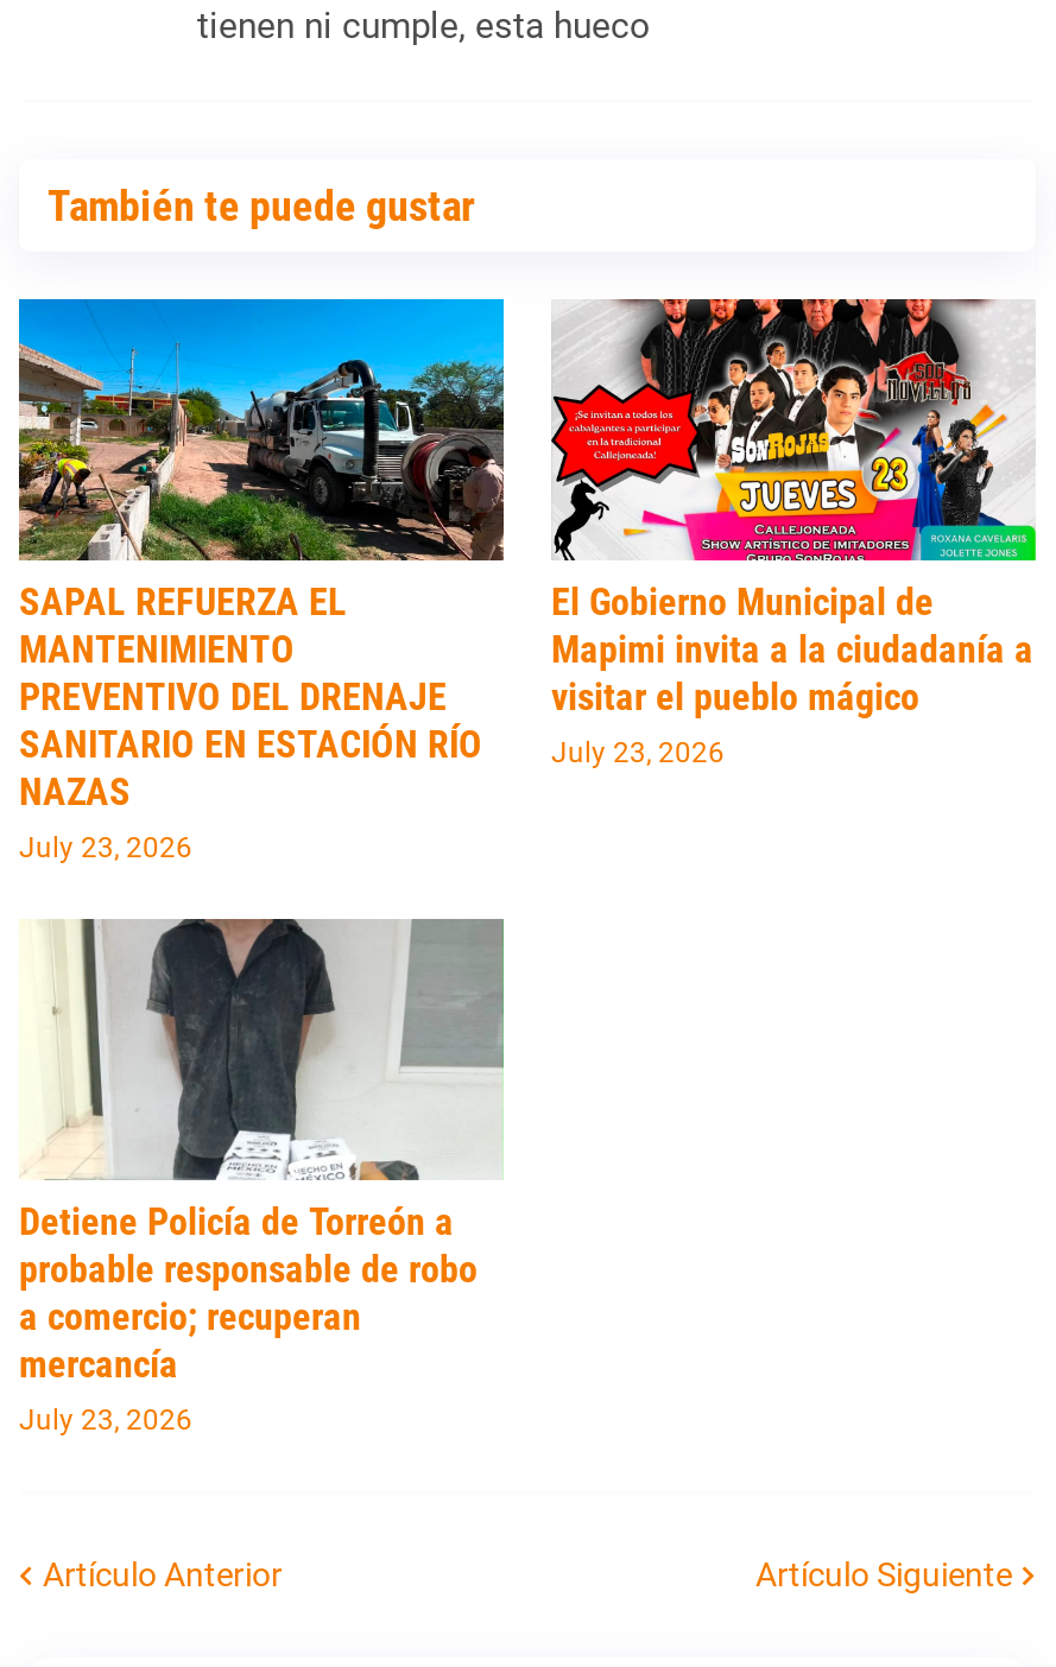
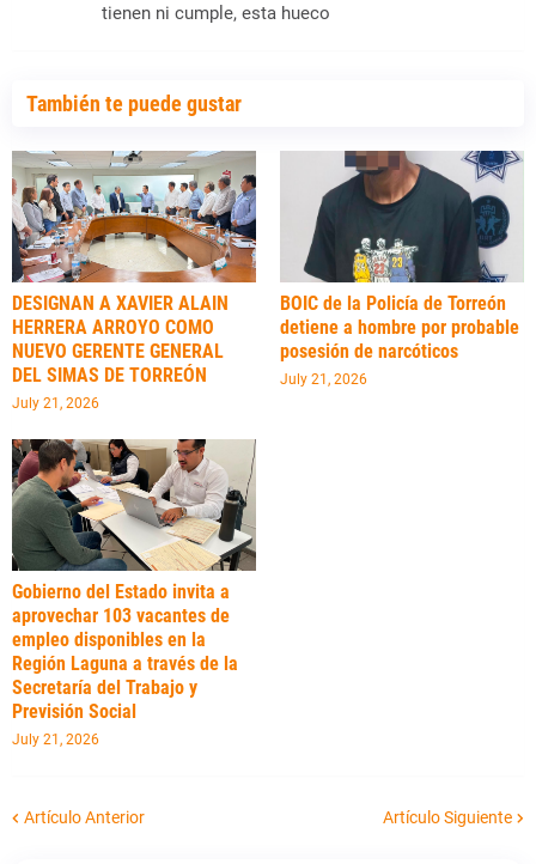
- [image]
- SAPAL REFUERZA EL
- MANTENIMIENTO
- PREVENTIVO DEL DRENAJE
- SANITARIO EN ESTACIÓN RÍO
- NAZAS
- July 23, 2026
+ [image]
+ DESIGNAN A XAVIER ALAIN
+ HERRERA ARROYO COMO
+ NUEVO GERENTE GENERAL
+ DEL SIMAS DE TORREÓN
+ July 21, 2026

- [image]
- El Gobierno Municipal de
- Mapimi invita a la ciudadanía a
- visitar el pueblo mágico
- July 23, 2026
+ [image]
+ BOIC de la Policía de Torreón
+ detiene a hombre por probable
+ posesión de narcóticos
+ July 21, 2026

- [image]
- Detiene Policía de Torreón a
- probable responsable de robo
- a comercio; recuperan
- mercancía
- July 23, 2026
+ [image]
+ Gobierno del Estado invita a
+ aprovechar 103 vacantes de
+ empleo disponibles en la
+ Región Laguna a través de la
+ Secretaría del Trabajo y
+ Previsión Social
+ July 21, 2026
